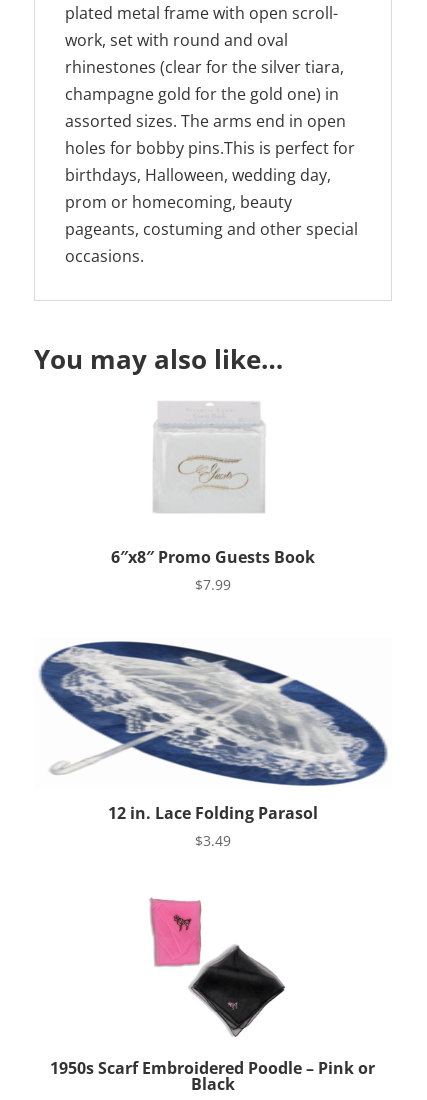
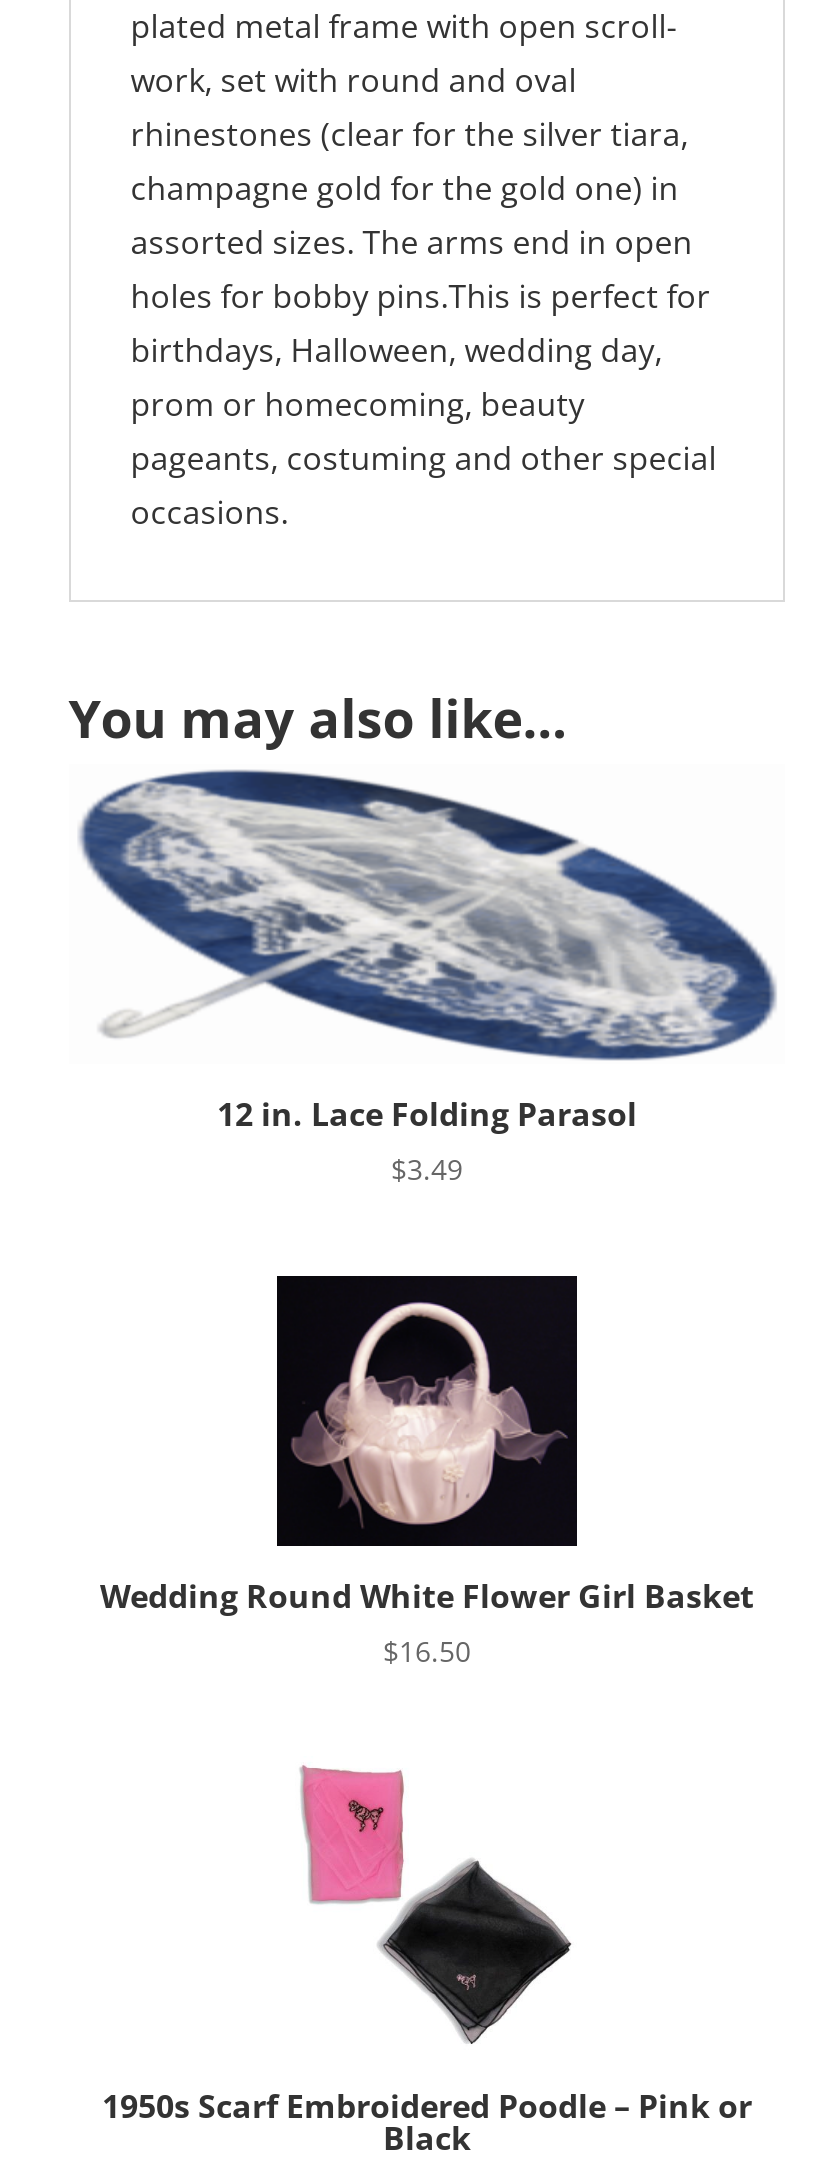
- [image]
- 6″x8″ Promo Guests Book
- $7.99

moved up: [image] | 12 in. Lace Folding Parasol | $3.49

+ [image]
+ Wedding Round White Flower Girl Basket
+ $16.50
